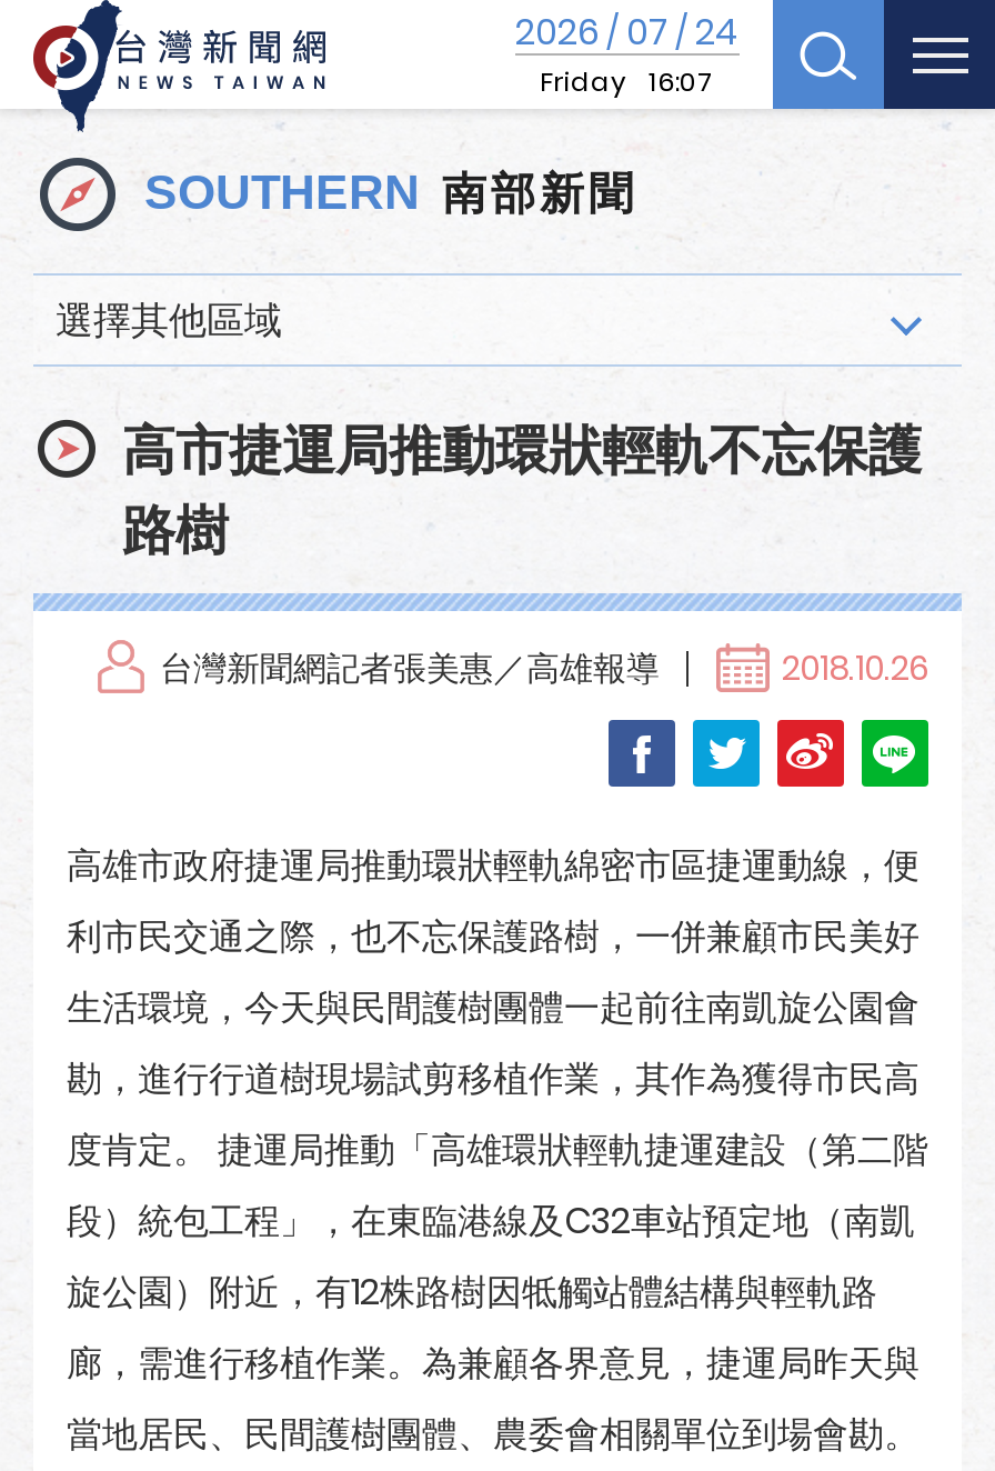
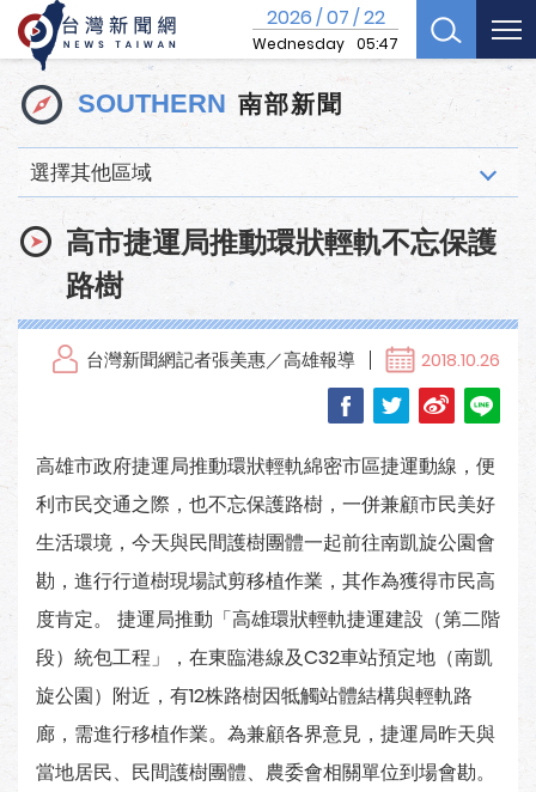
- 2026 / 07 / 24
- Friday 16:07
+ 2026 / 07 / 22
+ Wednesday 05:47
